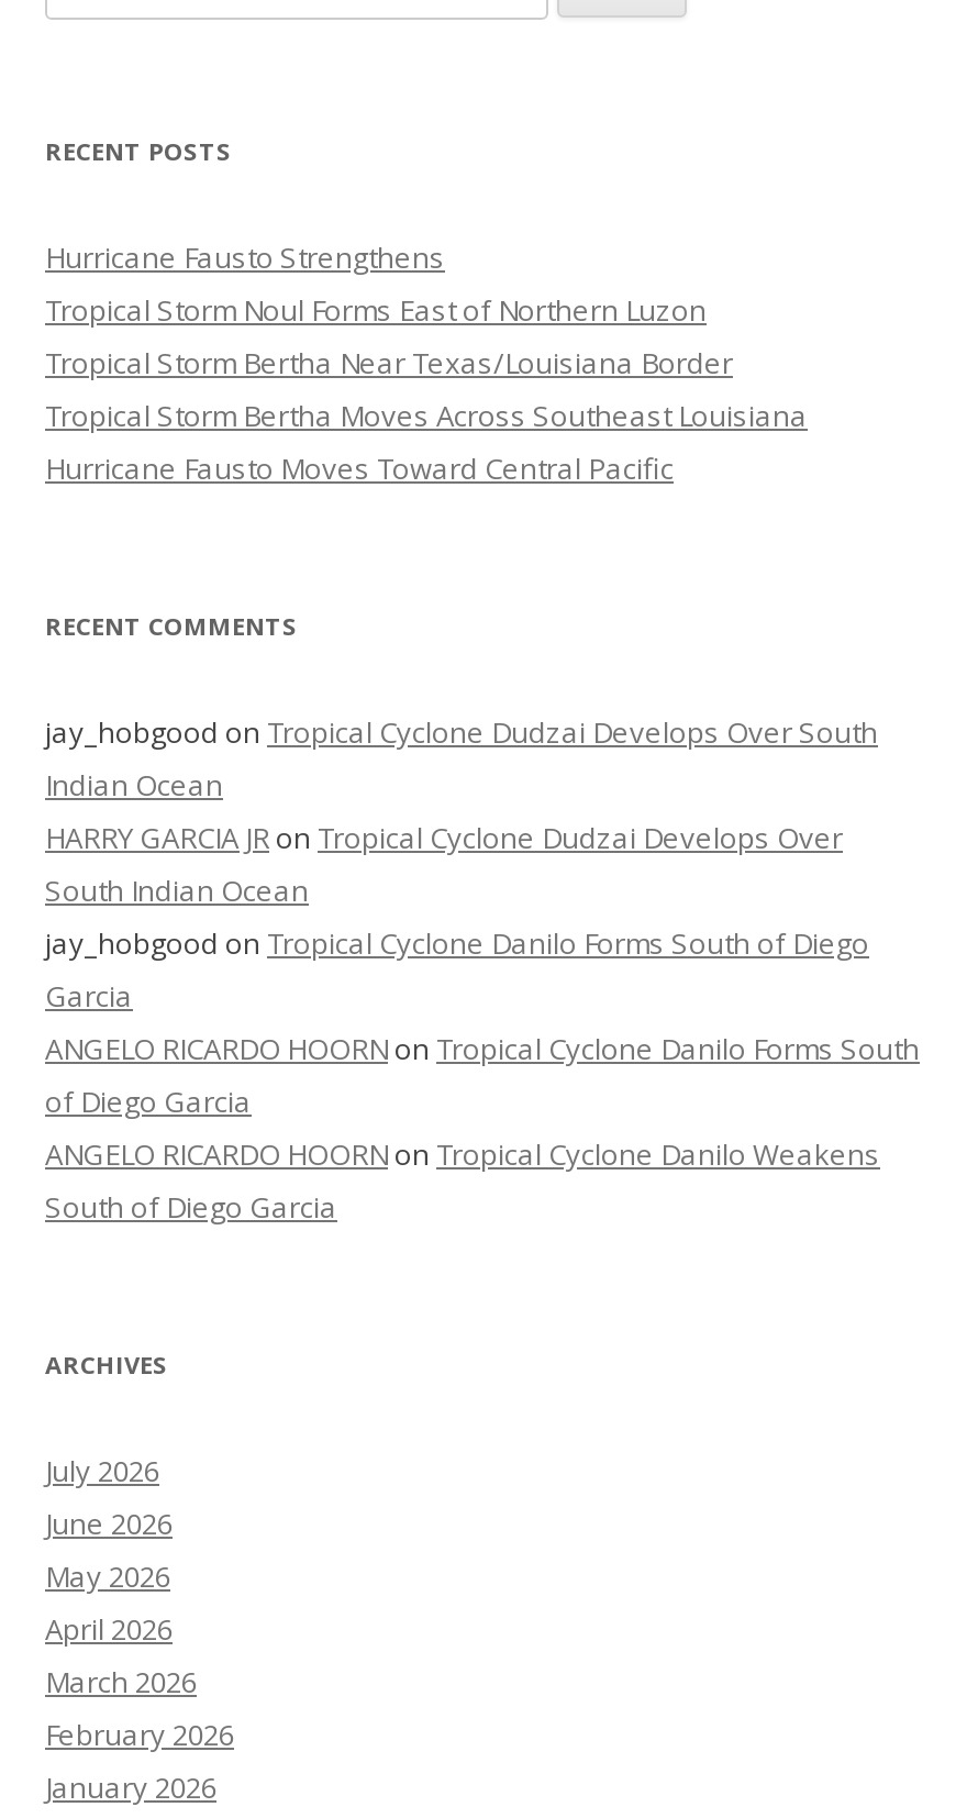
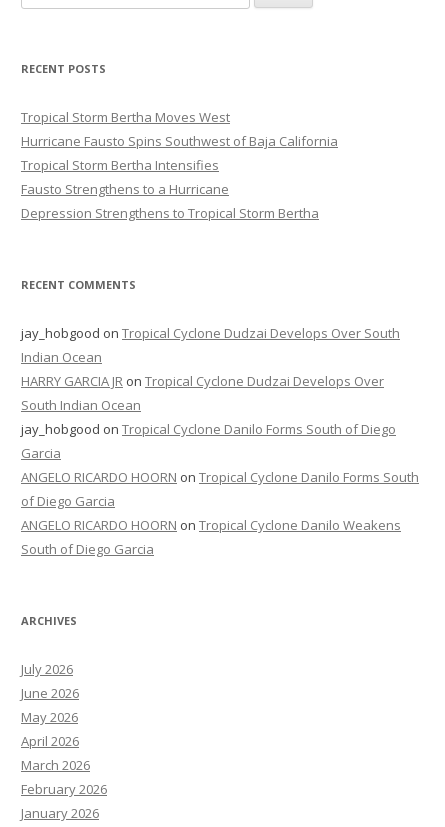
- Hurricane Fausto Strengthens
- Tropical Storm Noul Forms East of Northern Luzon
- Tropical Storm Bertha Near Texas/Louisiana Border
- Tropical Storm Bertha Moves Across Southeast Louisiana
- Hurricane Fausto Moves Toward Central Pacific
+ Tropical Storm Bertha Moves West
+ Hurricane Fausto Spins Southwest of Baja California
+ Tropical Storm Bertha Intensifies
+ Fausto Strengthens to a Hurricane
+ Depression Strengthens to Tropical Storm Bertha
